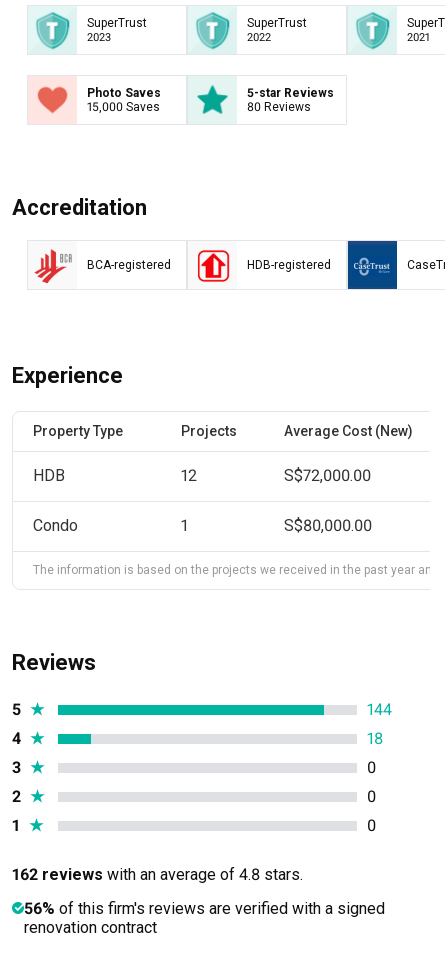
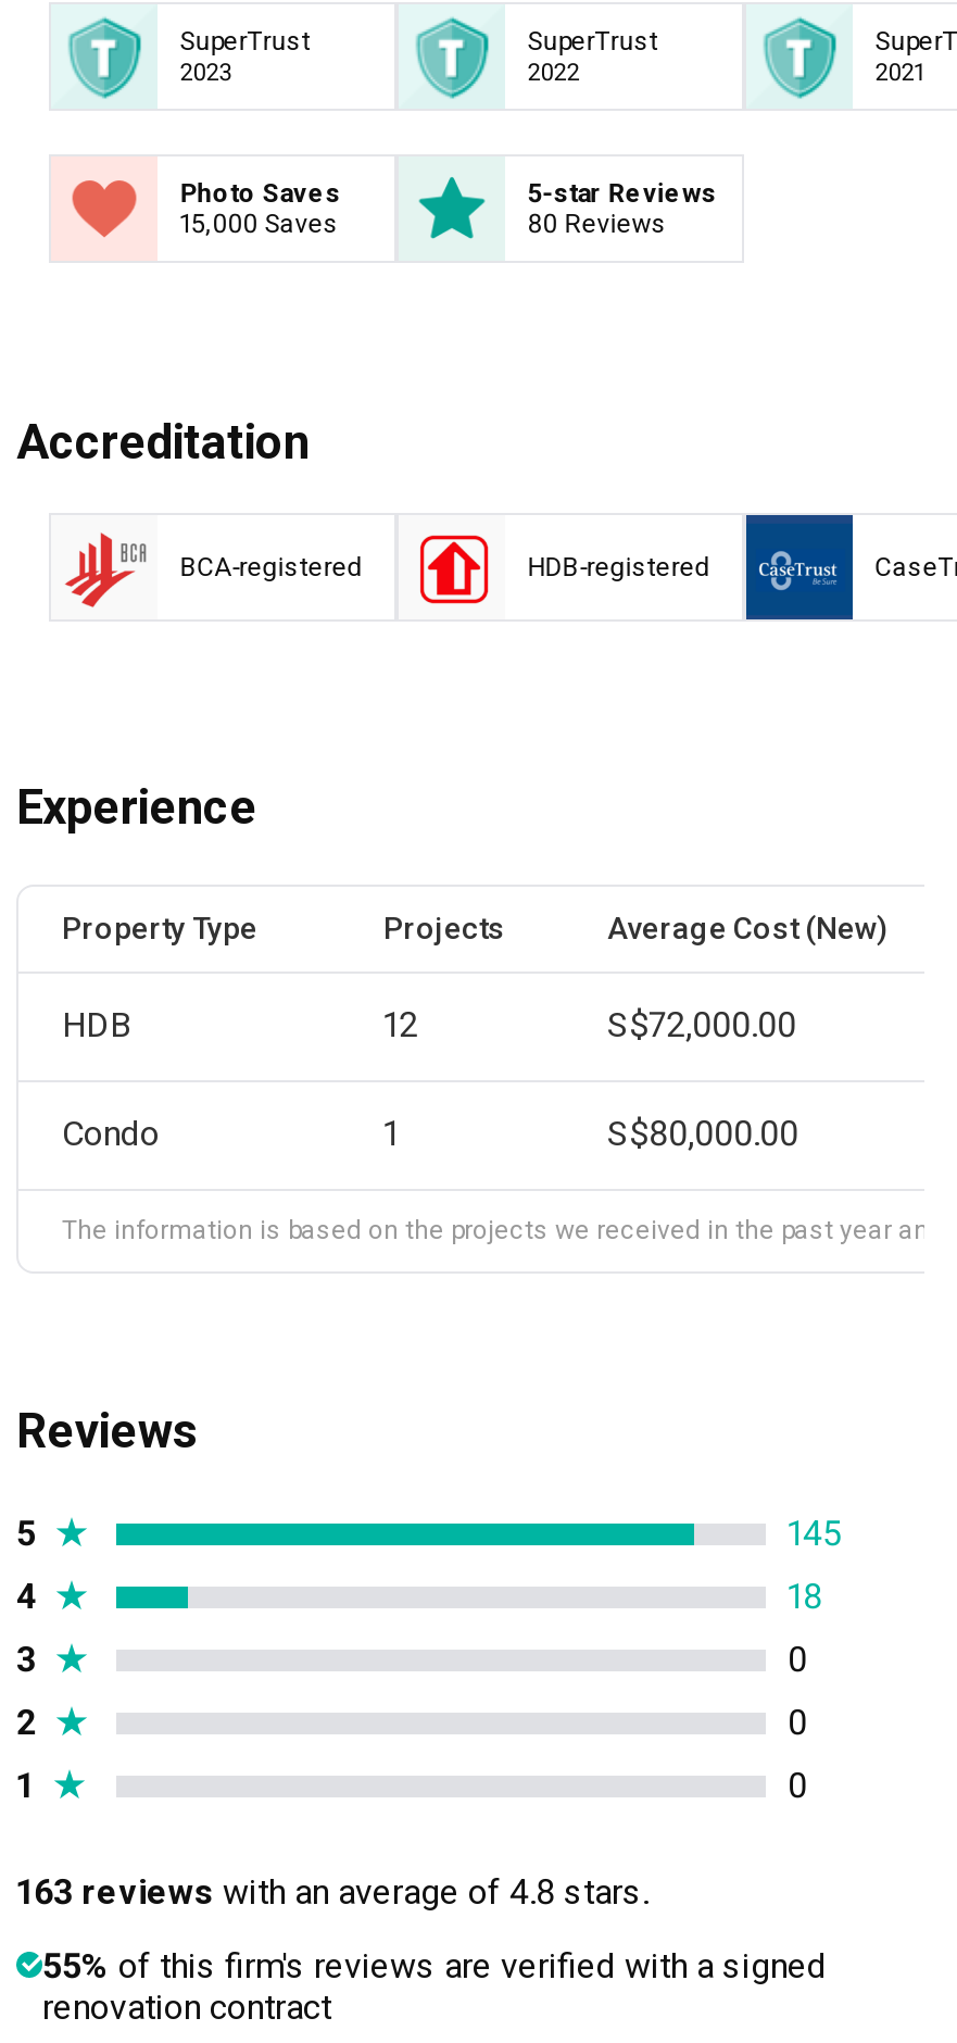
- 144
+ 145

- 162 reviews with an average of 4.8 stars.
+ 163 reviews with an average of 4.8 stars.

- 56% of this firm's reviews are verified with a signed
+ 55% of this firm's reviews are verified with a signed
